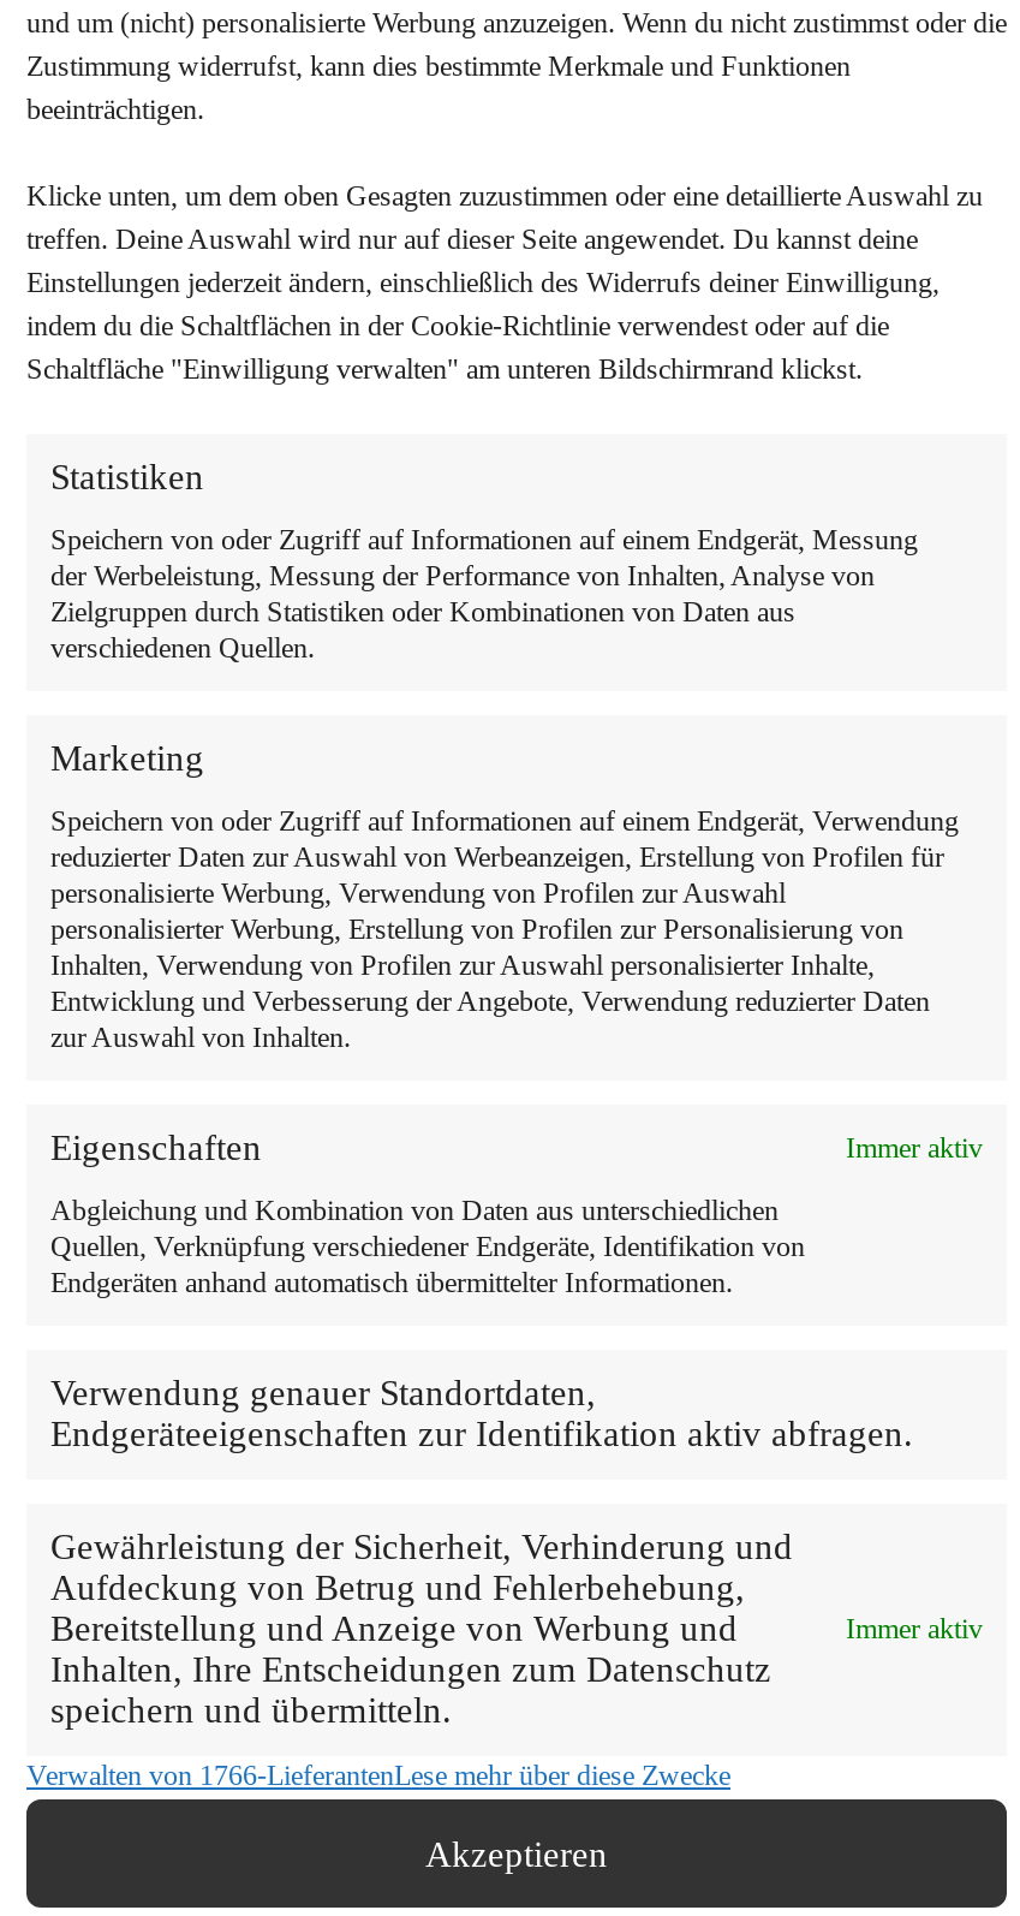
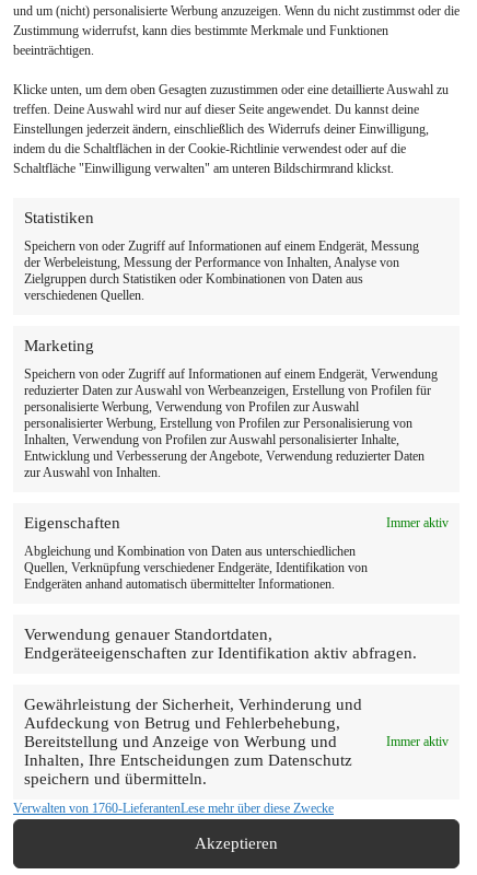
- Verwalten von 1766-LieferantenLese mehr über diese Zwecke
+ Verwalten von 1760-LieferantenLese mehr über diese Zwecke
